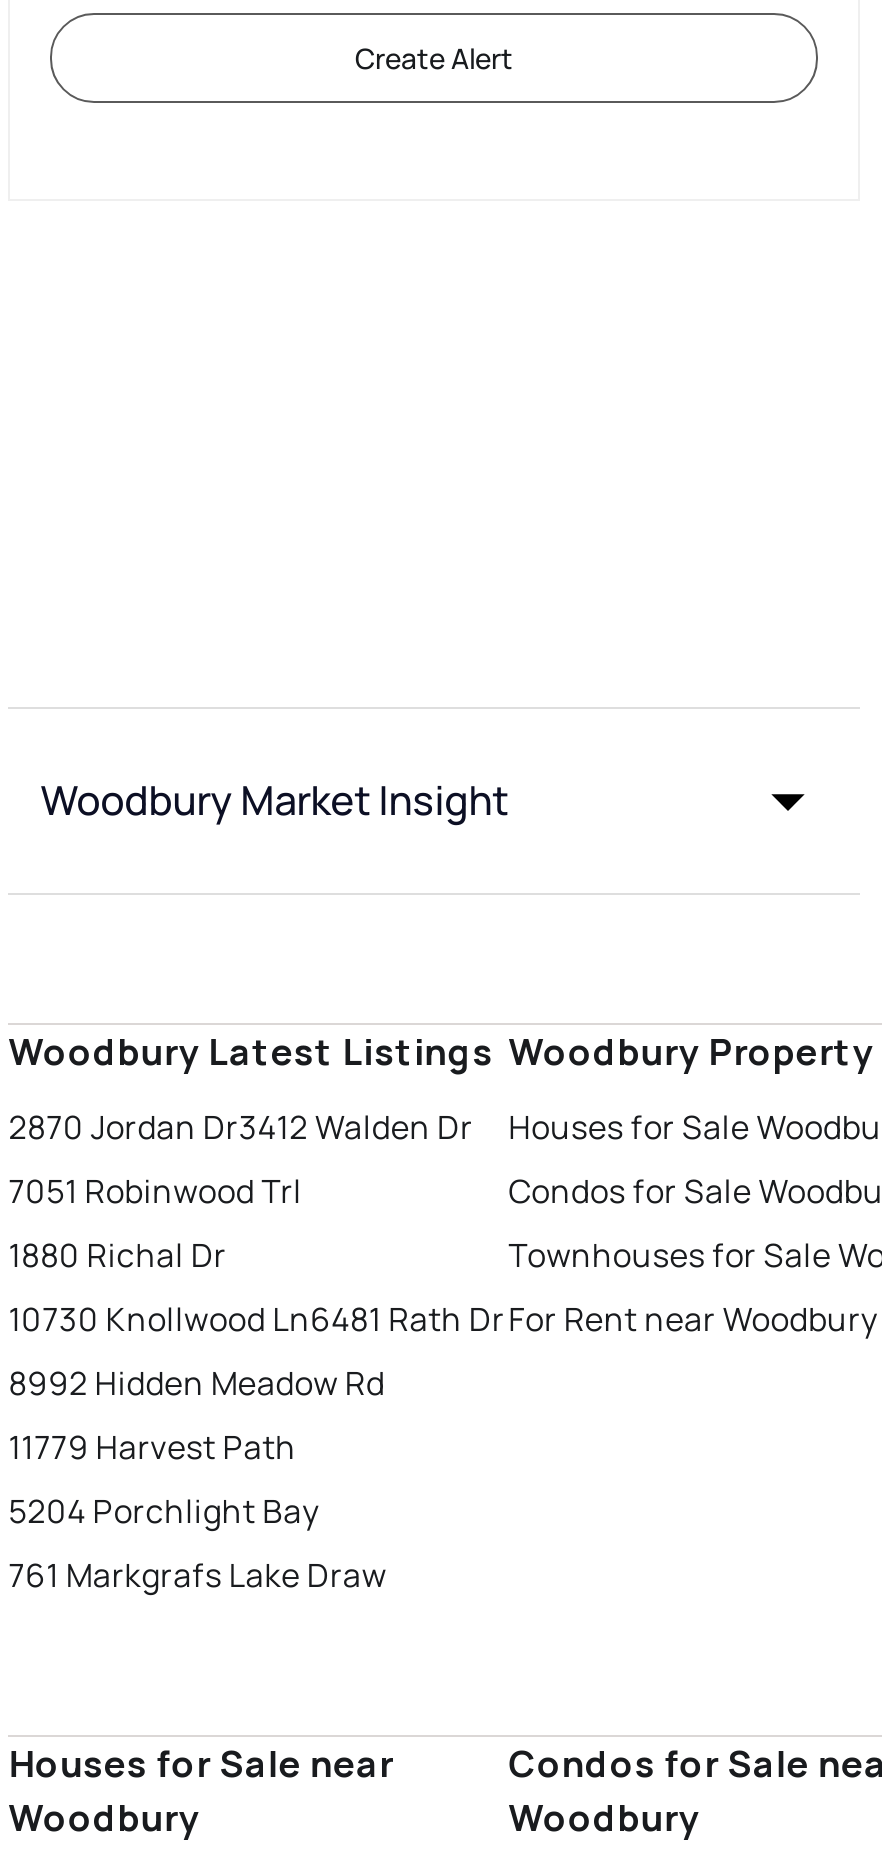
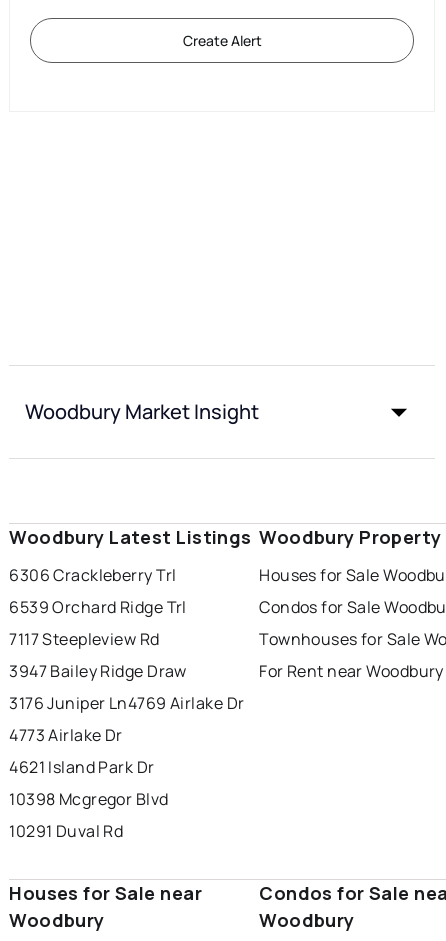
- 2870 Jordan Dr3412 Walden Dr
- 7051 Robinwood Trl
- 1880 Richal Dr
- 10730 Knollwood Ln6481 Rath Dr
- 8992 Hidden Meadow Rd
- 11779 Harvest Path
- 5204 Porchlight Bay
- 761 Markgrafs Lake Draw
+ 6306 Crackleberry Trl
+ 6539 Orchard Ridge Trl
+ 7117 Steepleview Rd
+ 3947 Bailey Ridge Draw
+ 3176 Juniper Ln4769 Airlake Dr
+ 4773 Airlake Dr
+ 4621 Island Park Dr
+ 10398 Mcgregor Blvd
+ 10291 Duval Rd
